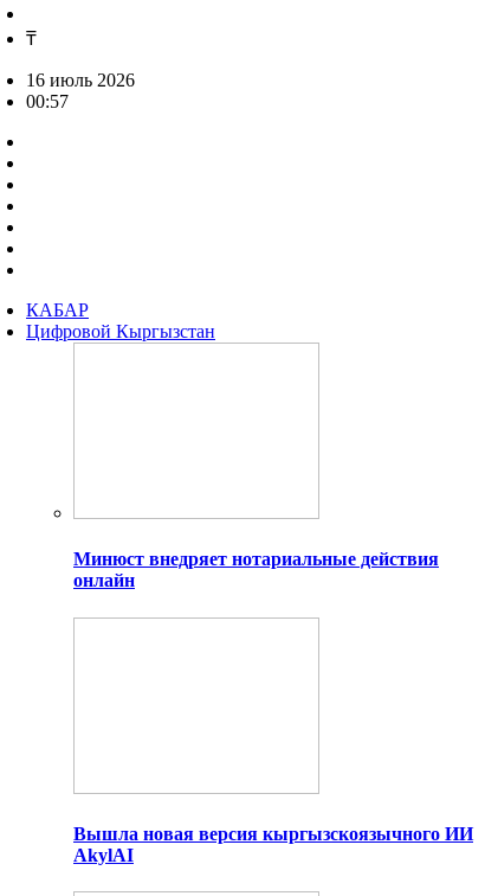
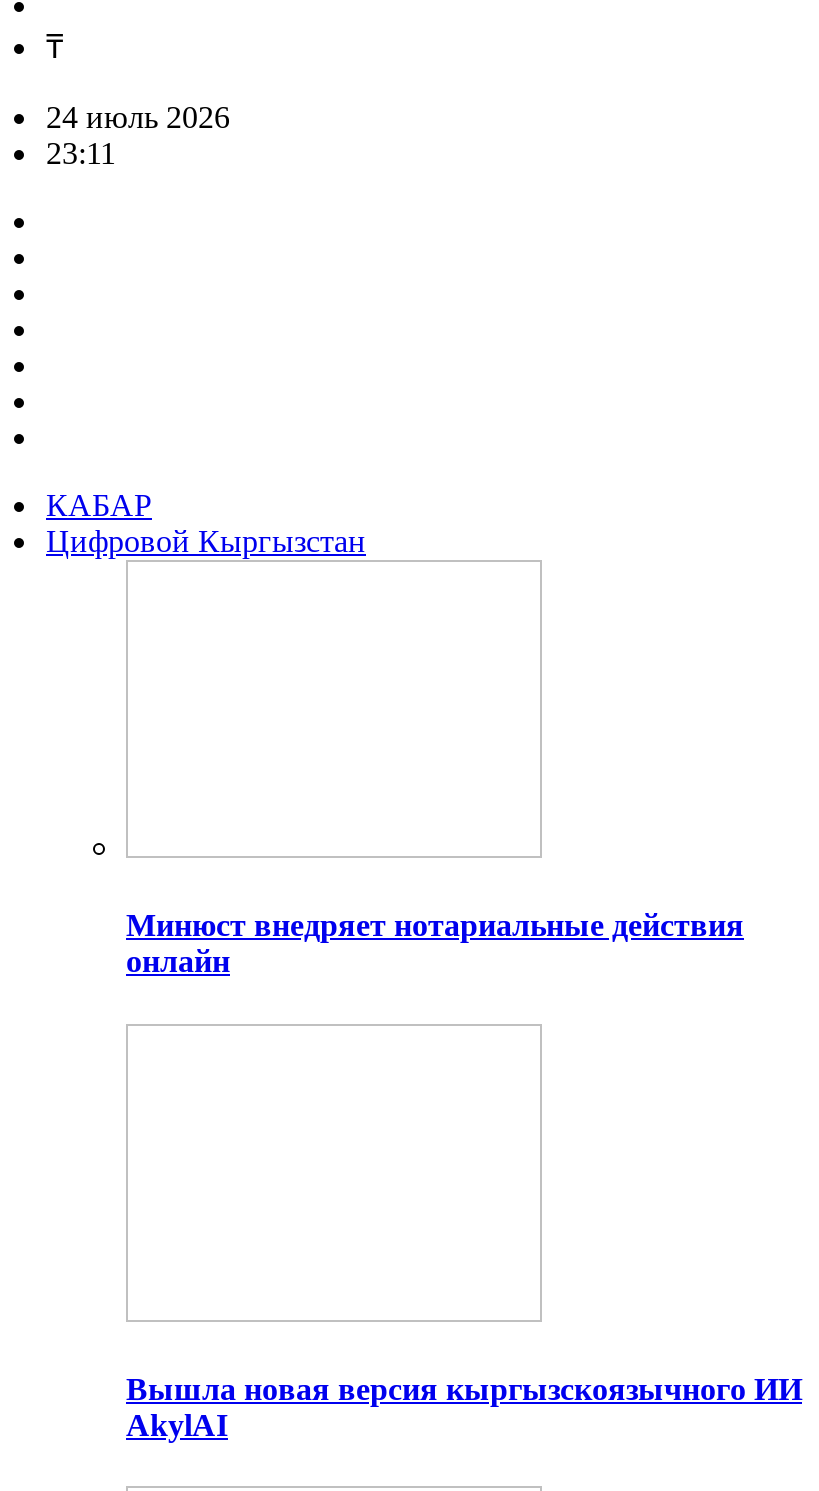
- 16 июль 2026
+ 24 июль 2026

- 00:57
+ 23:11
